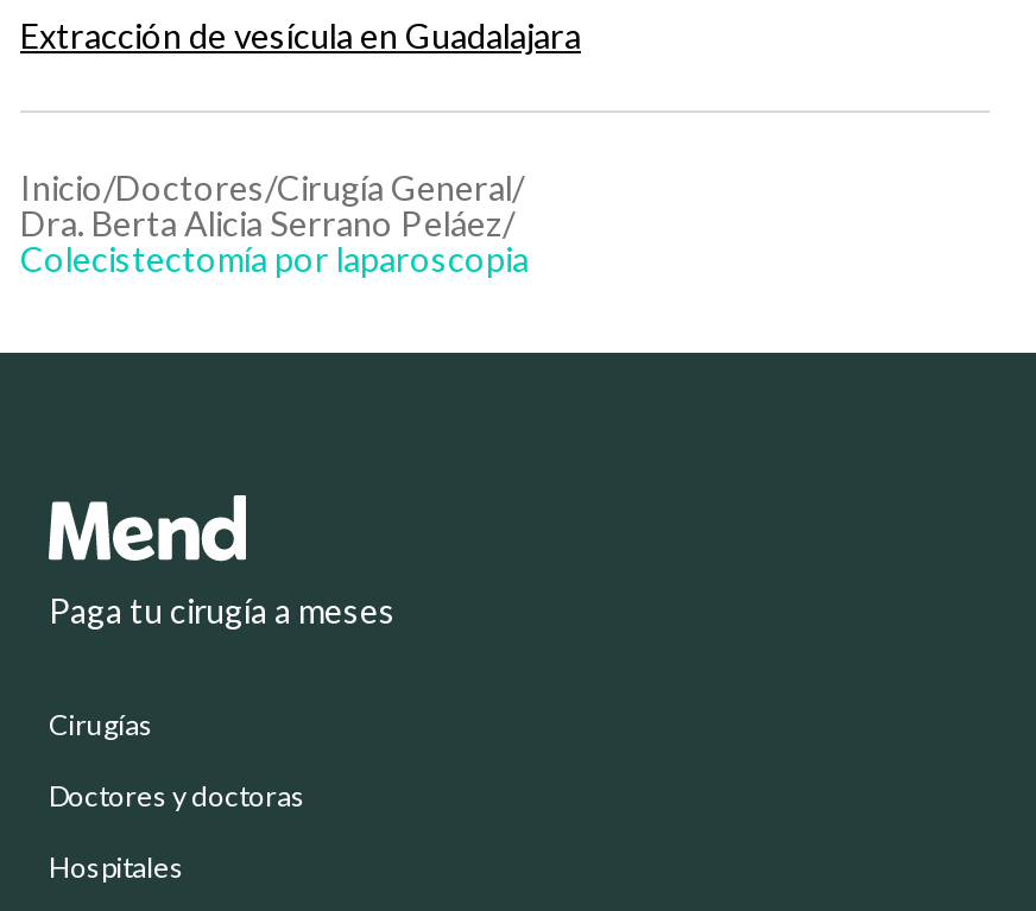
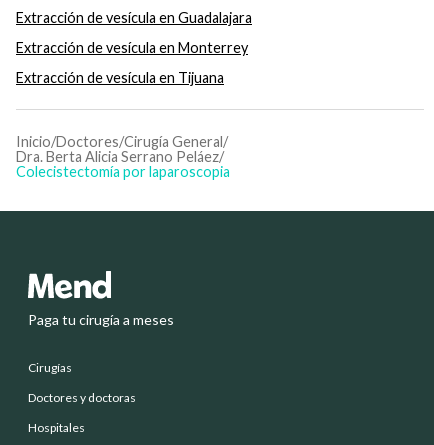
+ Extracción de vesícula en Monterrey
+ Extracción de vesícula en Tijuana
